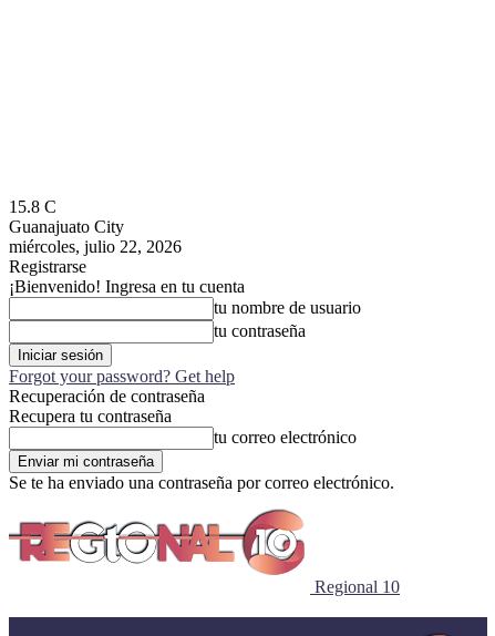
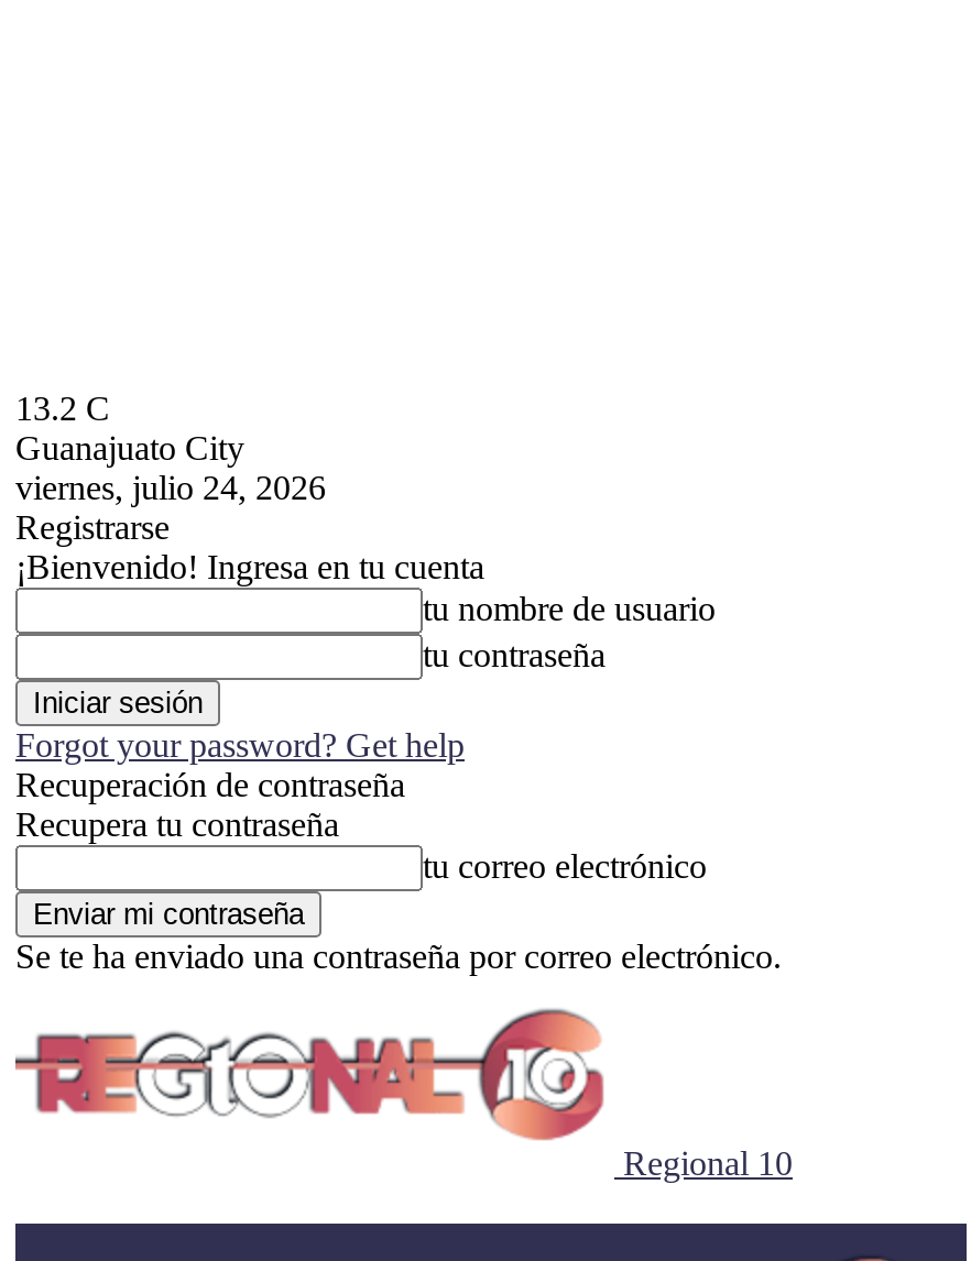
- 15.8 C
+ 13.2 C

- miércoles, julio 22, 2026
+ viernes, julio 24, 2026
